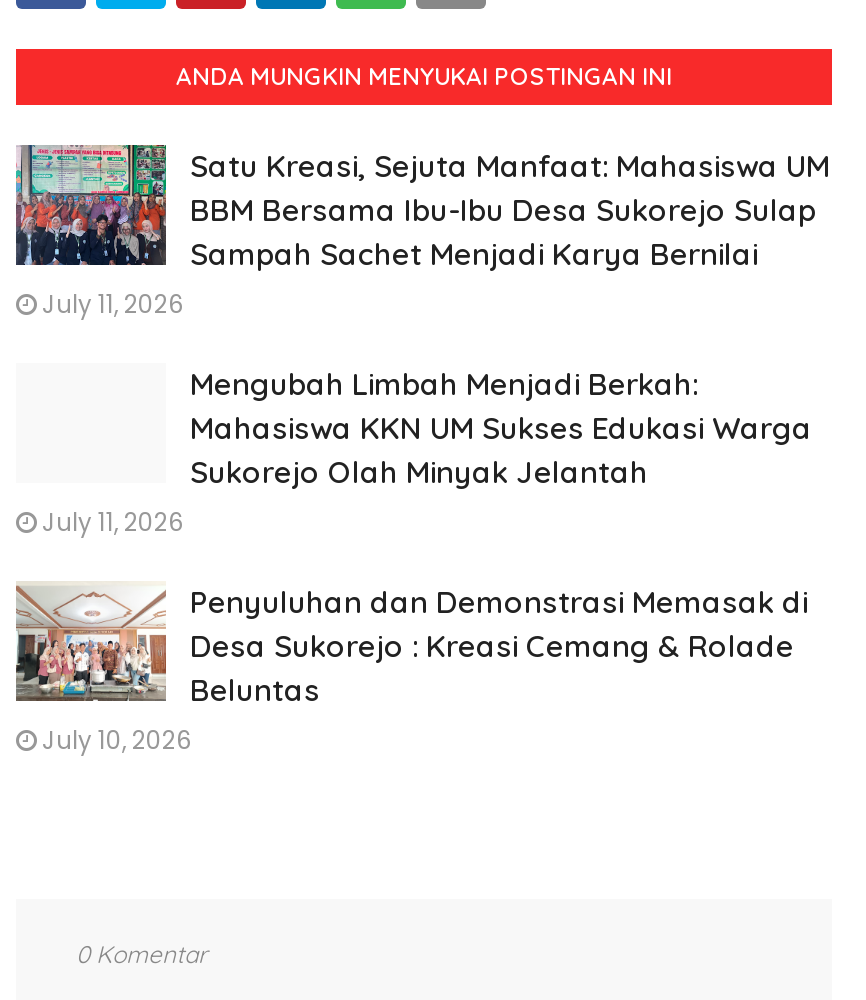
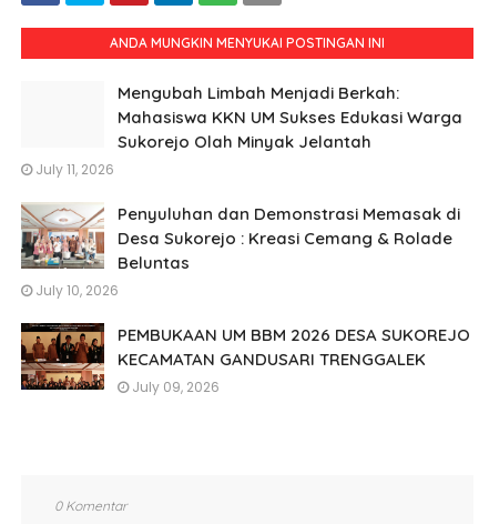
- [image]
- Satu Kreasi, Sejuta Manfaat: Mahasiswa UM
- BBM Bersama Ibu-Ibu Desa Sukorejo Sulap
- Sampah Sachet Menjadi Karya Bernilai
- July 11, 2026

moved up: [image] | Mengubah Limbah Menjadi Berkah: | Mahasiswa KKN UM Sukses Edukasi Warga | ... | Beluntas | July 10, 2026

+ [image]
+ PEMBUKAAN UM BBM 2026 DESA SUKOREJO
+ KECAMATAN GANDUSARI TRENGGALEK
+ July 09, 2026
